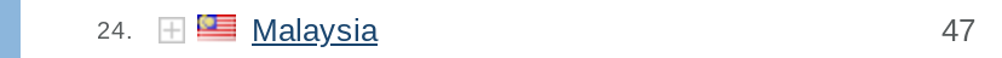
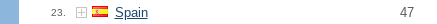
- 24.
- Malaysia
+ 23.
+ Spain
